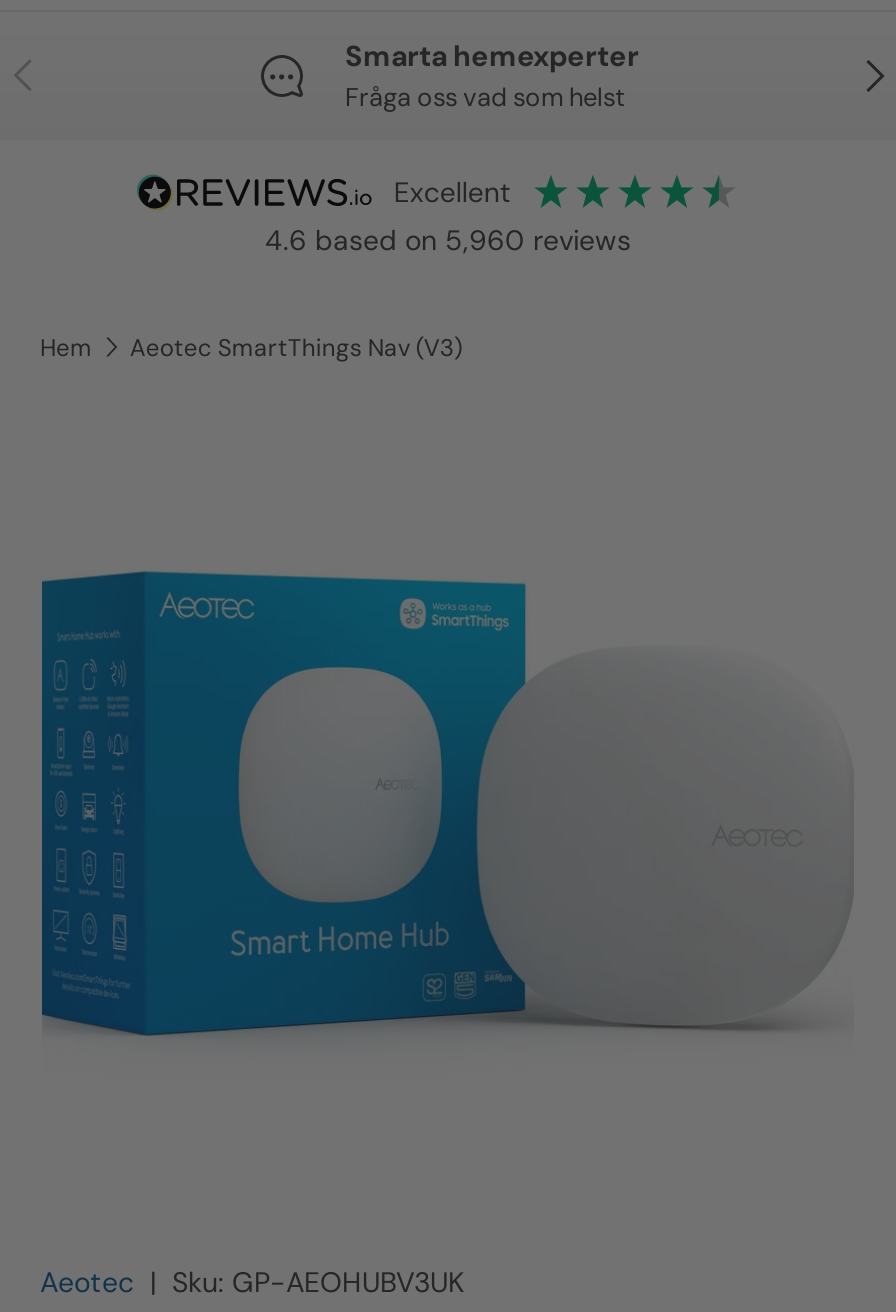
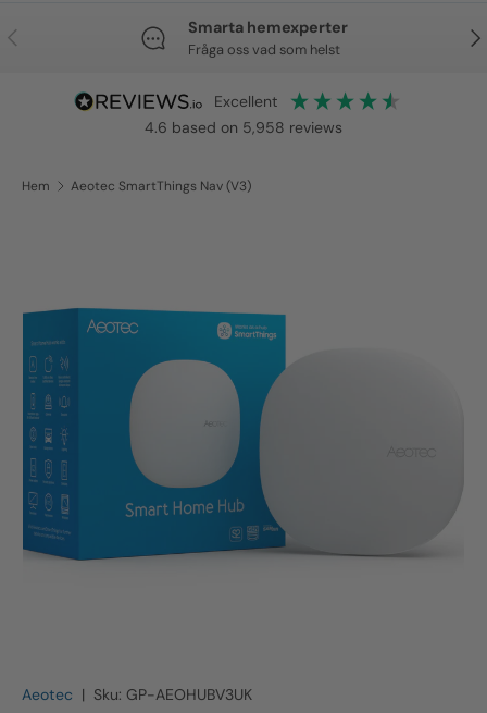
- 4.6 based on 5,960 reviews
+ 4.6 based on 5,958 reviews
